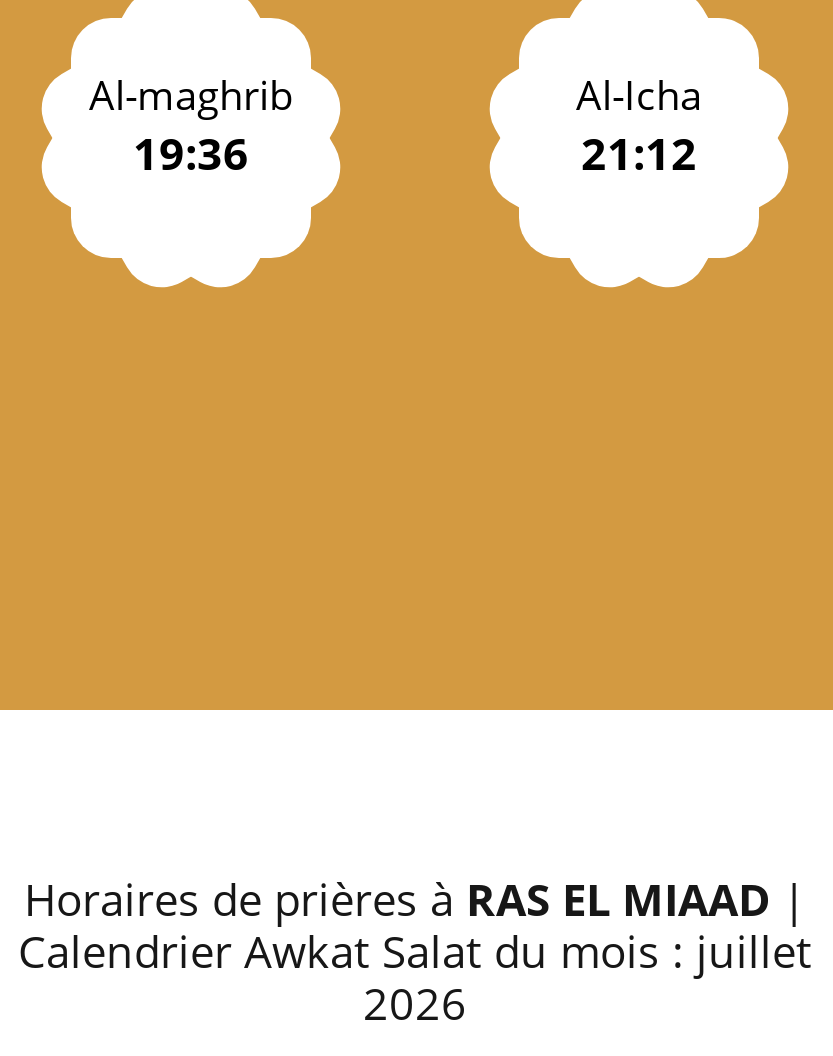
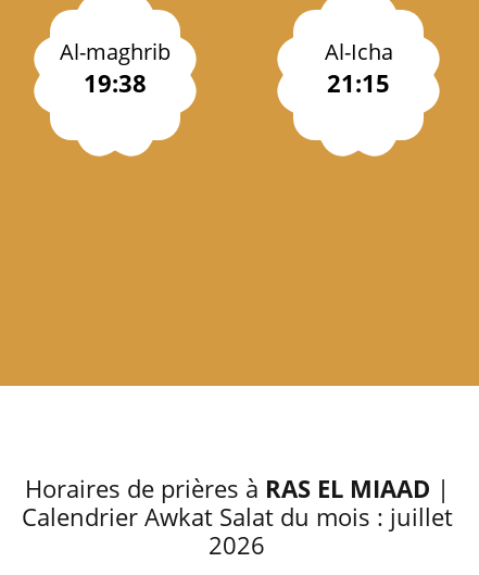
- 19:36
+ 19:38

- 21:12
+ 21:15
